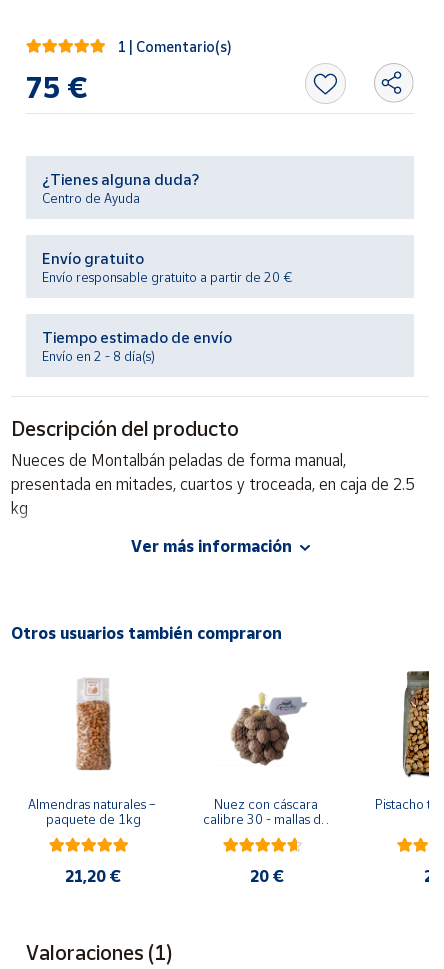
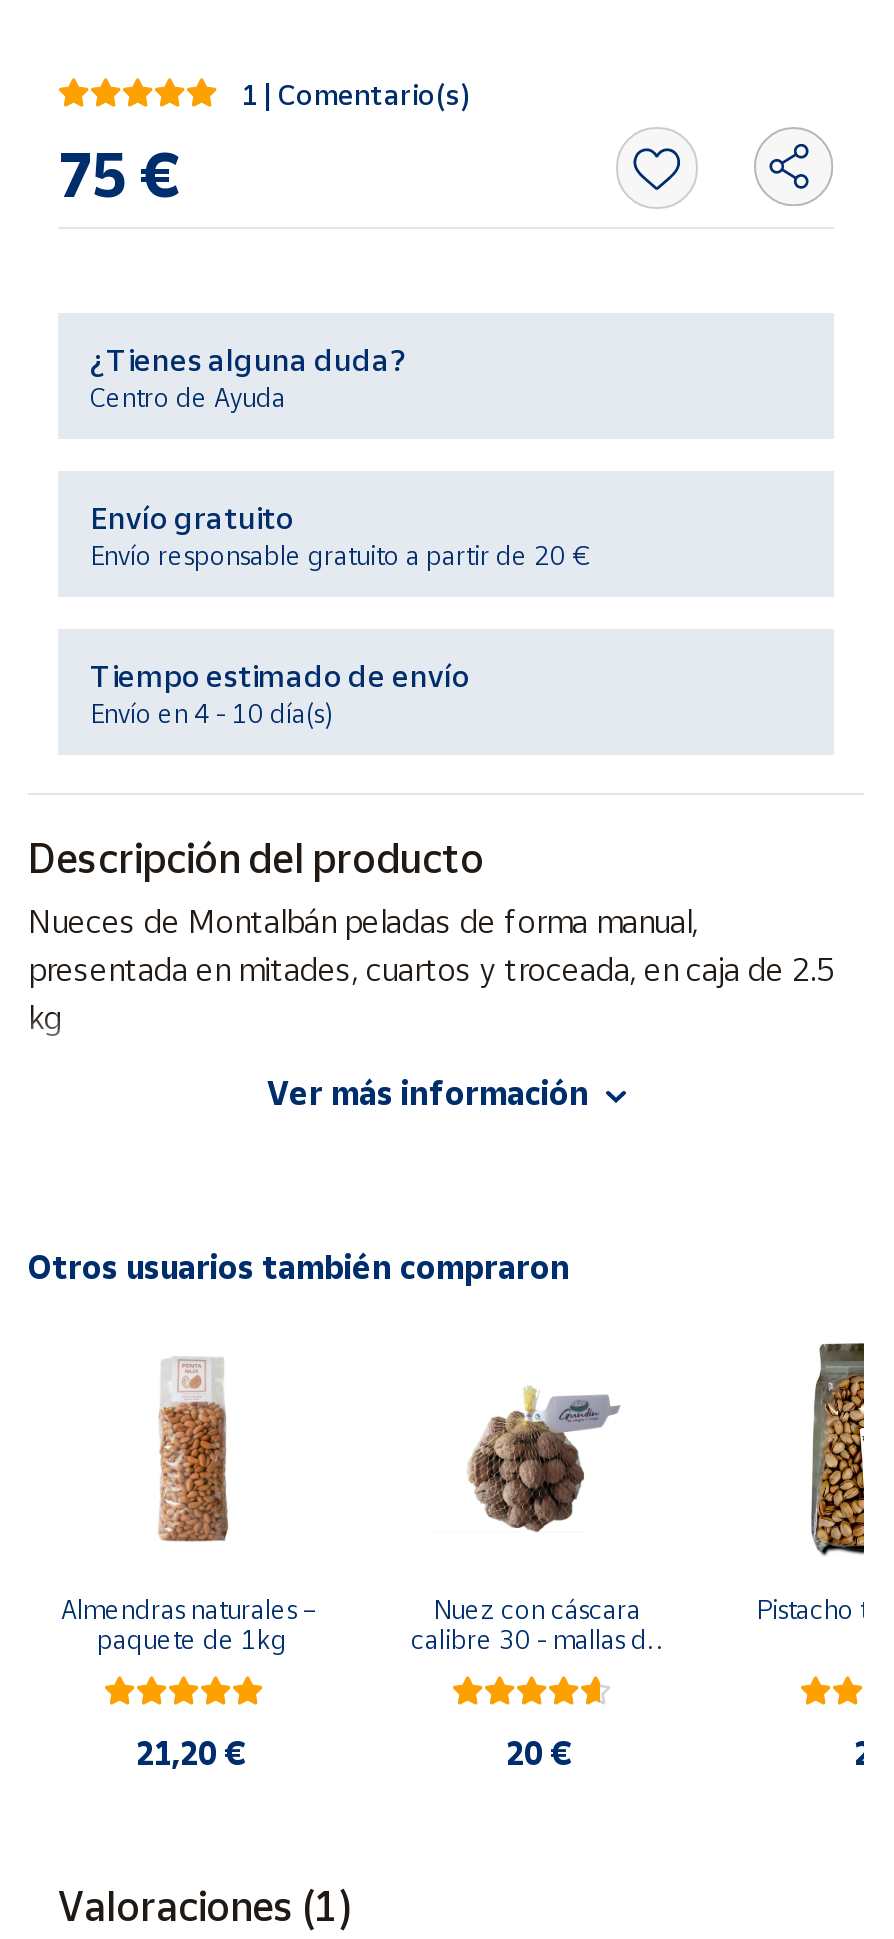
- Envío en 2 - 8 día(s)
+ Envío en 4 - 10 día(s)
